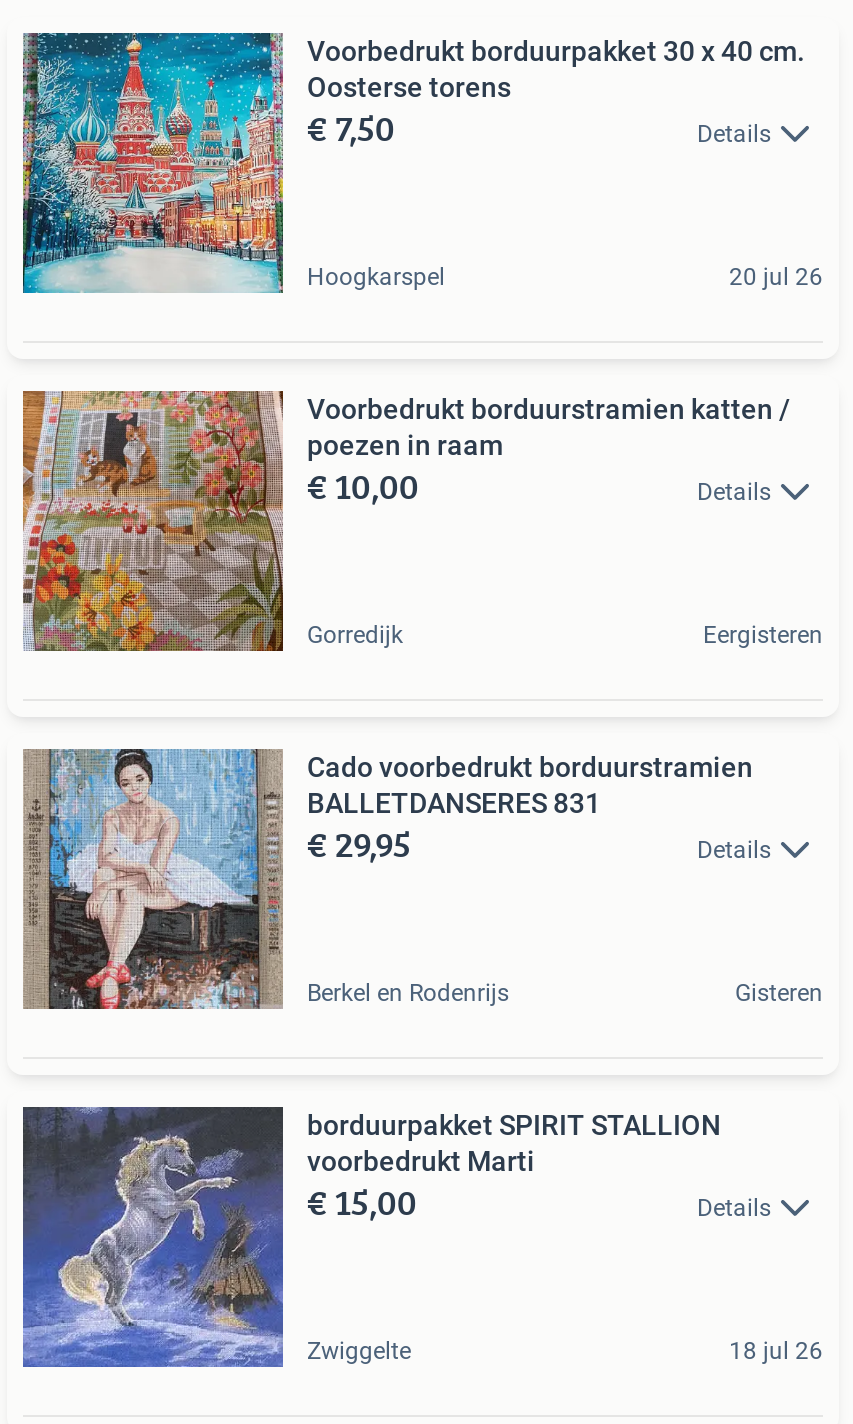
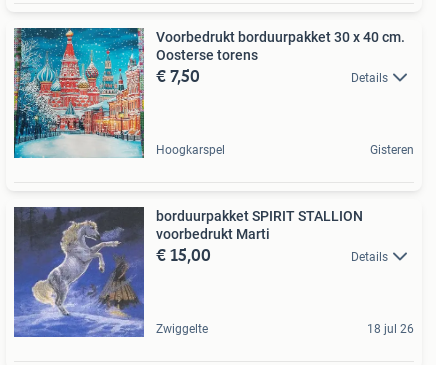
- 20 jul 26

- [image]
- Voorbedrukt borduurstramien katten /
- poezen in raam
- € 10,00
- Details

- Gorredijk
- Eergisteren

- [image]
- Cado voorbedrukt borduurstramien
- BALLETDANSERES 831
- € 29,95
- Details

- Berkel en Rodenrijs
